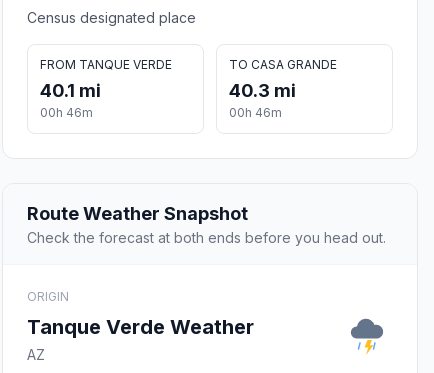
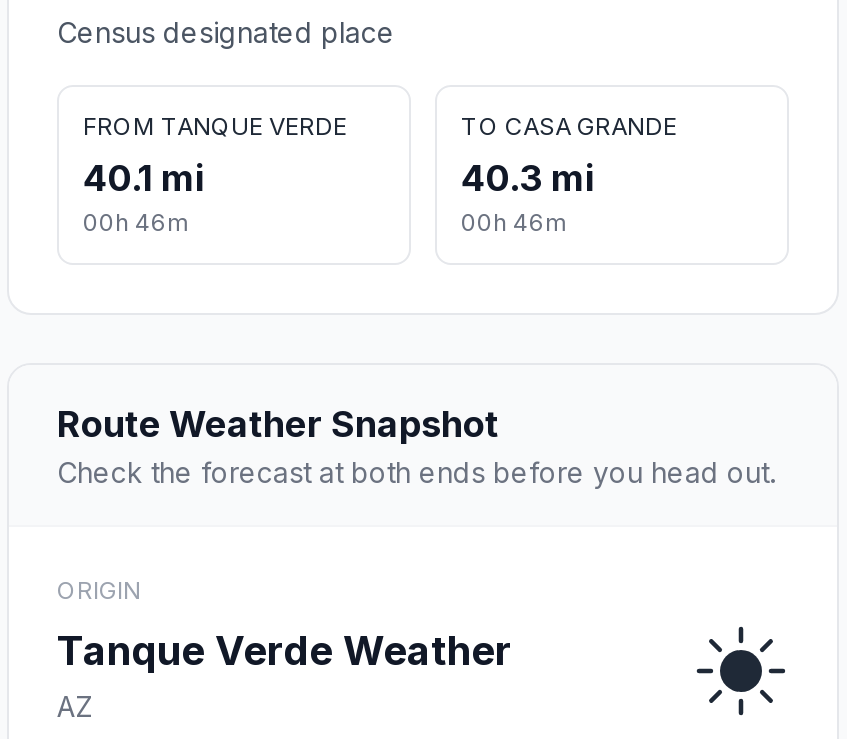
- [image]
+ [image]
